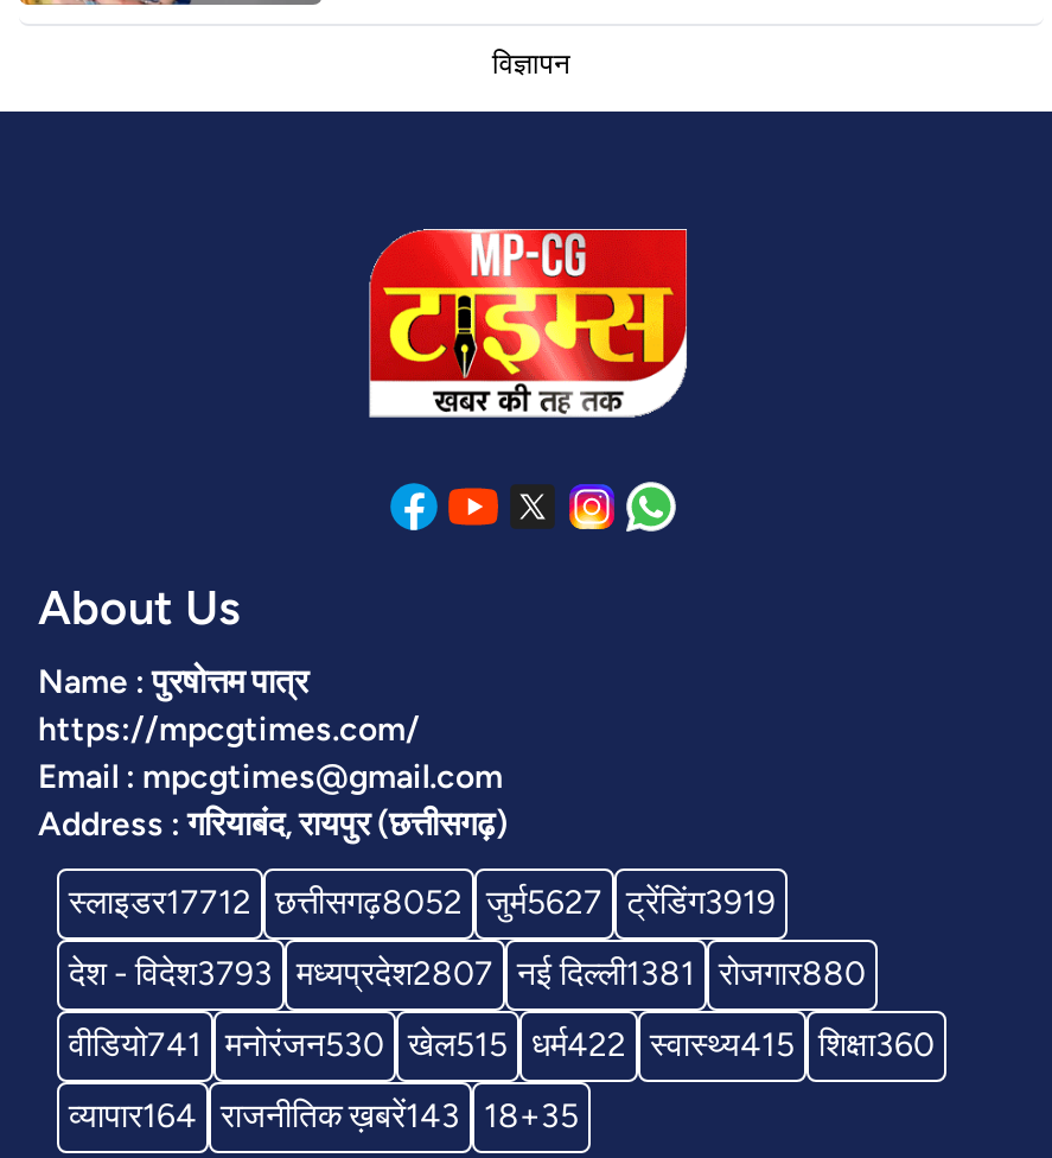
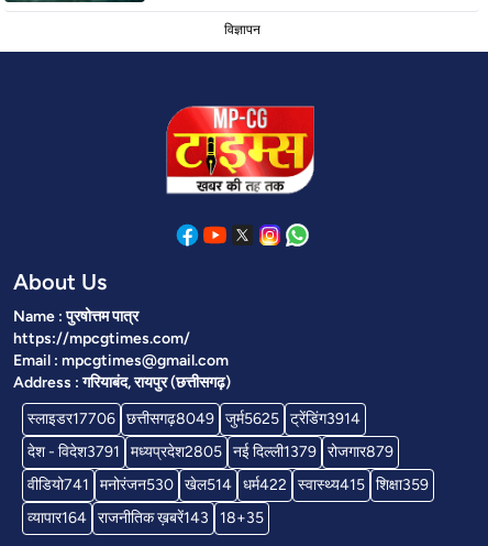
- स्लाइडर17712 छत्तीसगढ़8052 जुर्म5627 ट्रेंडिंग3919
+ स्लाइडर17706 छत्तीसगढ़8049 जुर्म5625 ट्रेंडिंग3914

- देश - विदेश3793 मध्यप्रदेश2807 नई दिल्ली1381 रोजगार880
+ देश - विदेश3791 मध्यप्रदेश2805 नई दिल्ली1379 रोजगार879

- वीडियो741 मनोरंजन530 खेल515 धर्म422 स्वास्थ्य415 शिक्षा360
+ वीडियो741 मनोरंजन530 खेल514 धर्म422 स्वास्थ्य415 शिक्षा359
